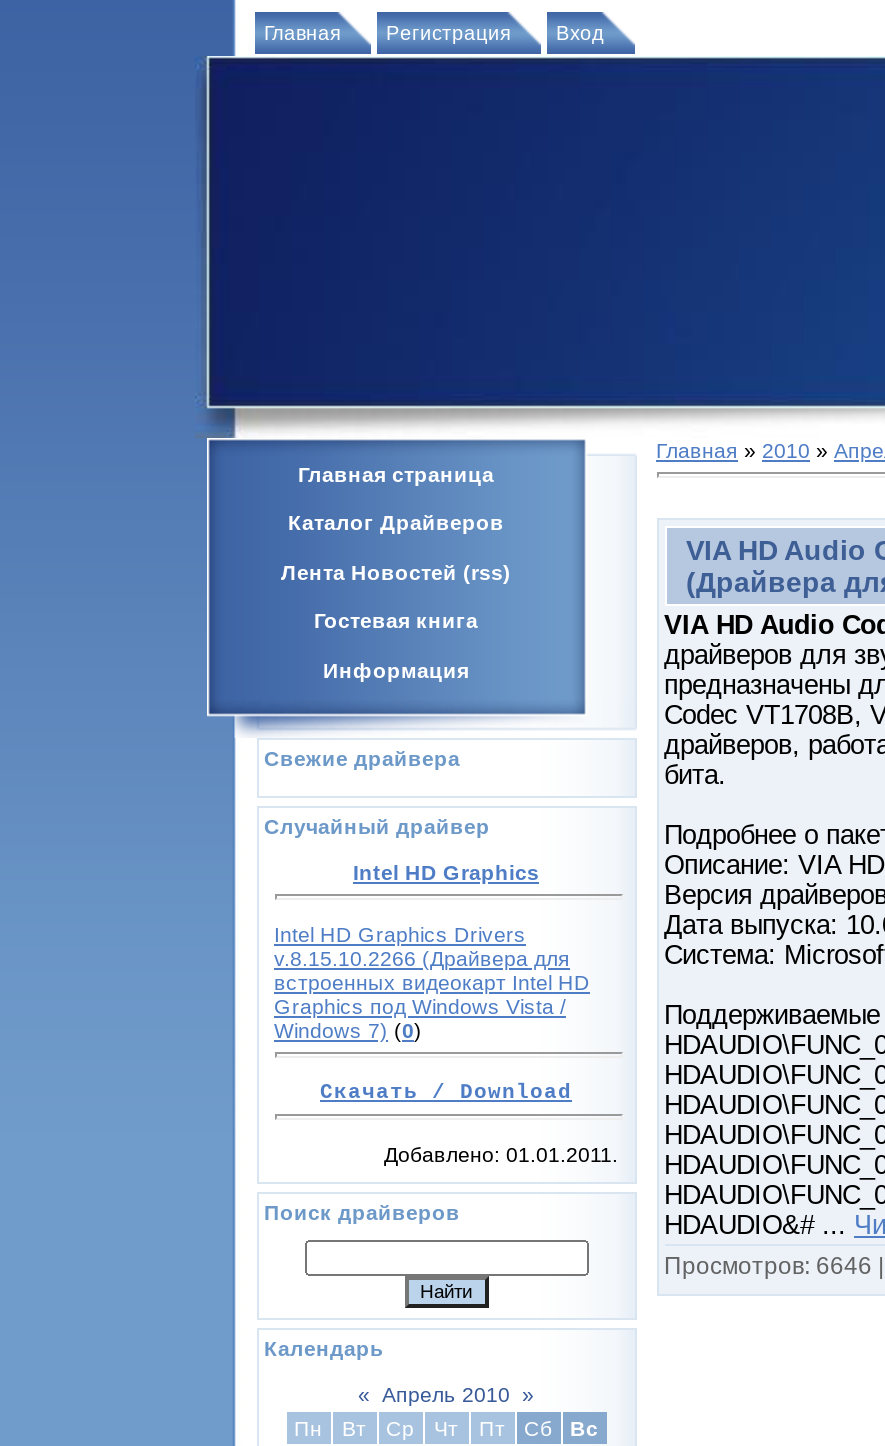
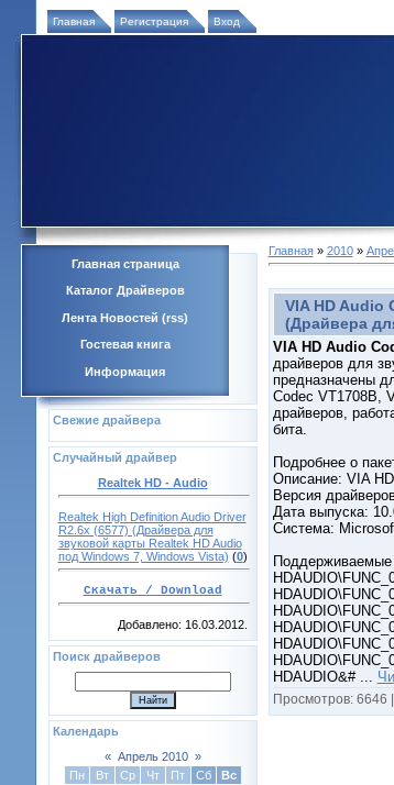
- Intel HD Graphics
+ Realtek HD - Audio

- Intel HD Graphics Drivers
- v.8.15.10.2266 (Драйвера для
- встроенных видеокарт Intel HD
- Graphics под Windows Vista /
- Windows 7) (0)
+ Realtek High Definition Audio Driver
+ R2.6x (6577) (Драйвера для
+ звуковой карты Realtek HD Audio
+ под Windows 7, Windows Vista) (0)

- Добавлено: 01.01.2011.
+ Добавлено: 16.03.2012.
